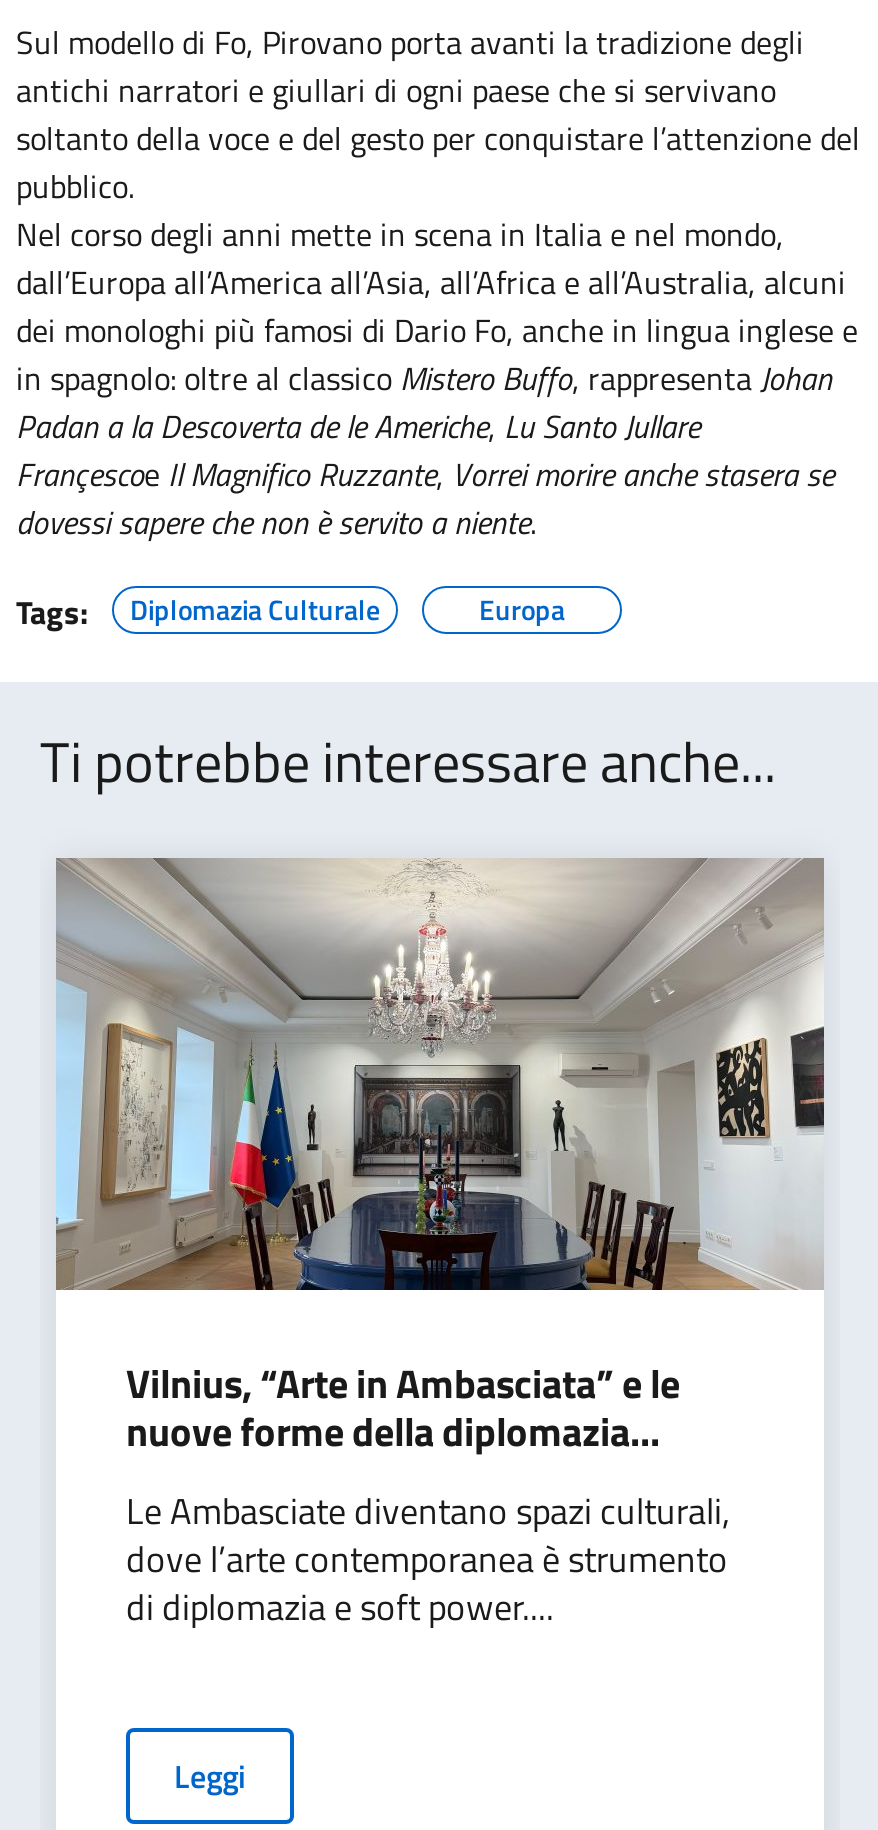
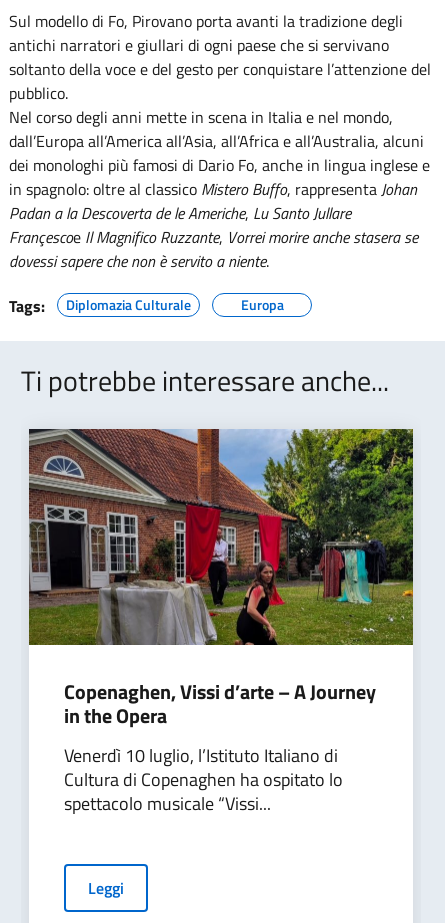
- [image]
- Vilnius, “Arte in Ambasciata” e le
- nuove forme della diplomazia...
- Le Ambasciate diventano spazi culturali,
- dove l’arte contemporanea è strumento
- di diplomazia e soft power....
+ [image]
+ Copenaghen, Vissi d’arte – A Journey
+ in the Opera
+ Venerdì 10 luglio, l’Istituto Italiano di
+ Cultura di Copenaghen ha ospitato lo
+ spettacolo musicale “Vissi...
